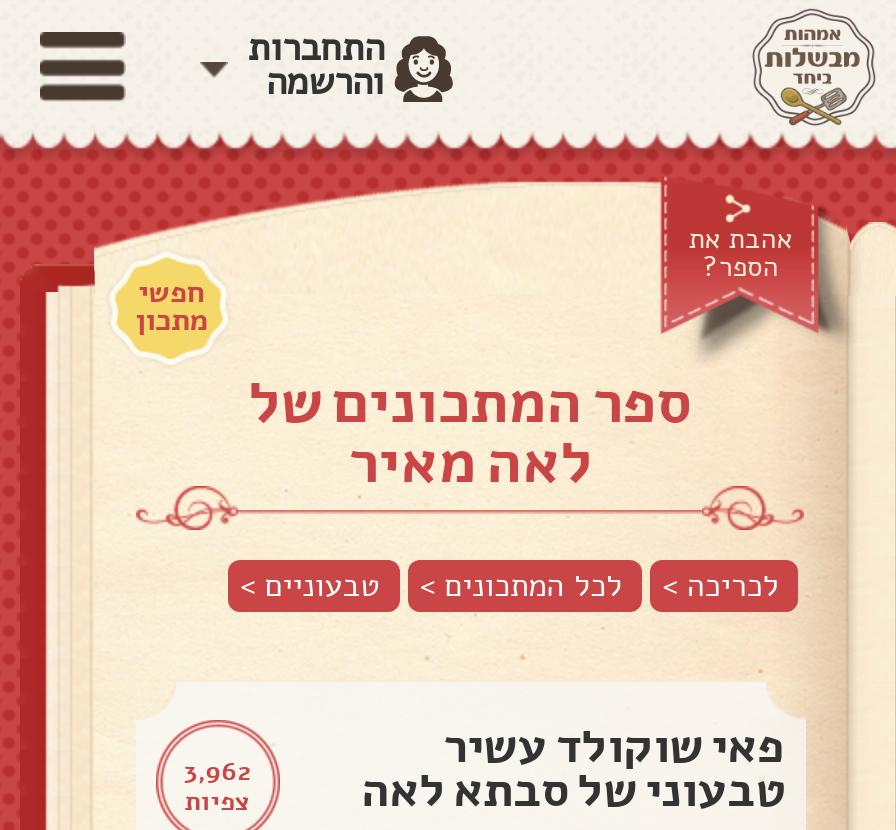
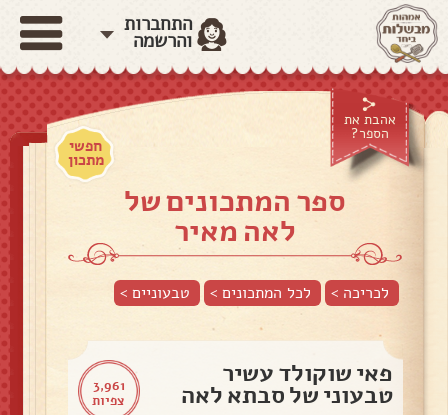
- 3,962
+ 3,961
